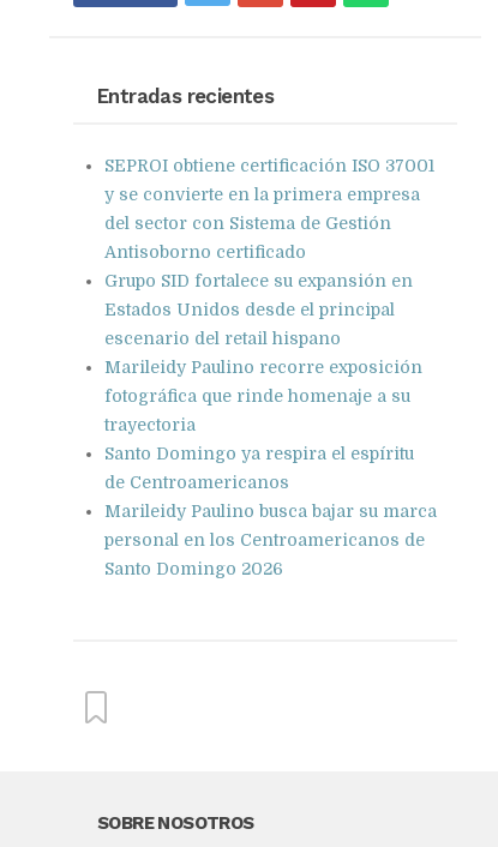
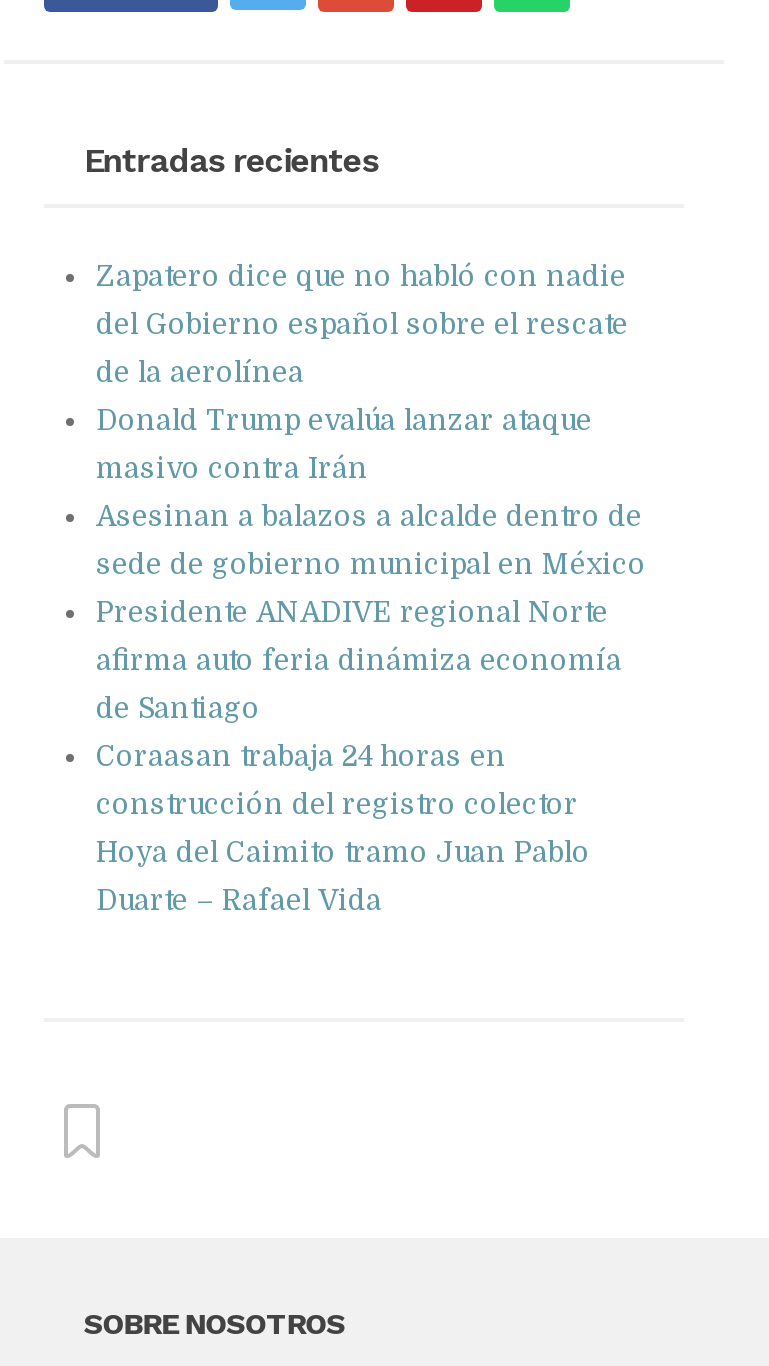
- SEPROI obtiene certificación ISO 37001
- y se convierte en la primera empresa
- del sector con Sistema de Gestión
- Antisoborno certificado
- Grupo SID fortalece su expansión en
- Estados Unidos desde el principal
- escenario del retail hispano
- Marileidy Paulino recorre exposición
- fotográfica que rinde homenaje a su
- trayectoria
- Santo Domingo ya respira el espíritu
- de Centroamericanos
- Marileidy Paulino busca bajar su marca
- personal en los Centroamericanos de
- Santo Domingo 2026
+ Zapatero dice que no habló con nadie
+ del Gobierno español sobre el rescate
+ de la aerolínea
+ Donald Trump evalúa lanzar ataque
+ masivo contra Irán
+ Asesinan a balazos a alcalde dentro de
+ sede de gobierno municipal en México
+ Presidente ANADIVE regional Norte
+ afirma auto feria dinámiza economía
+ de Santiago
+ Coraasan trabaja 24 horas en
+ construcción del registro colector
+ Hoya del Caimito tramo Juan Pablo
+ Duarte – Rafael Vida
